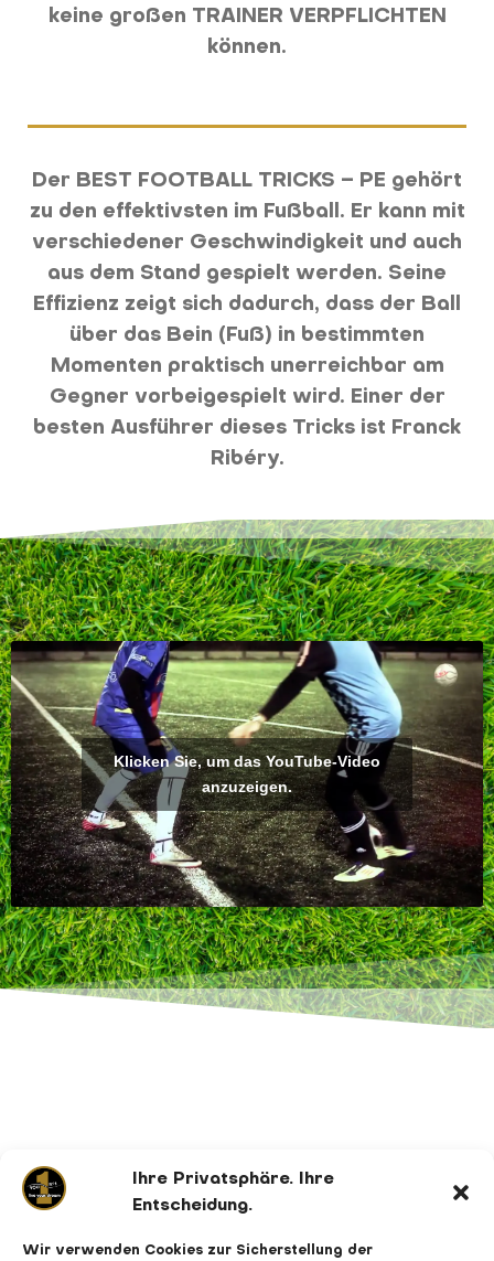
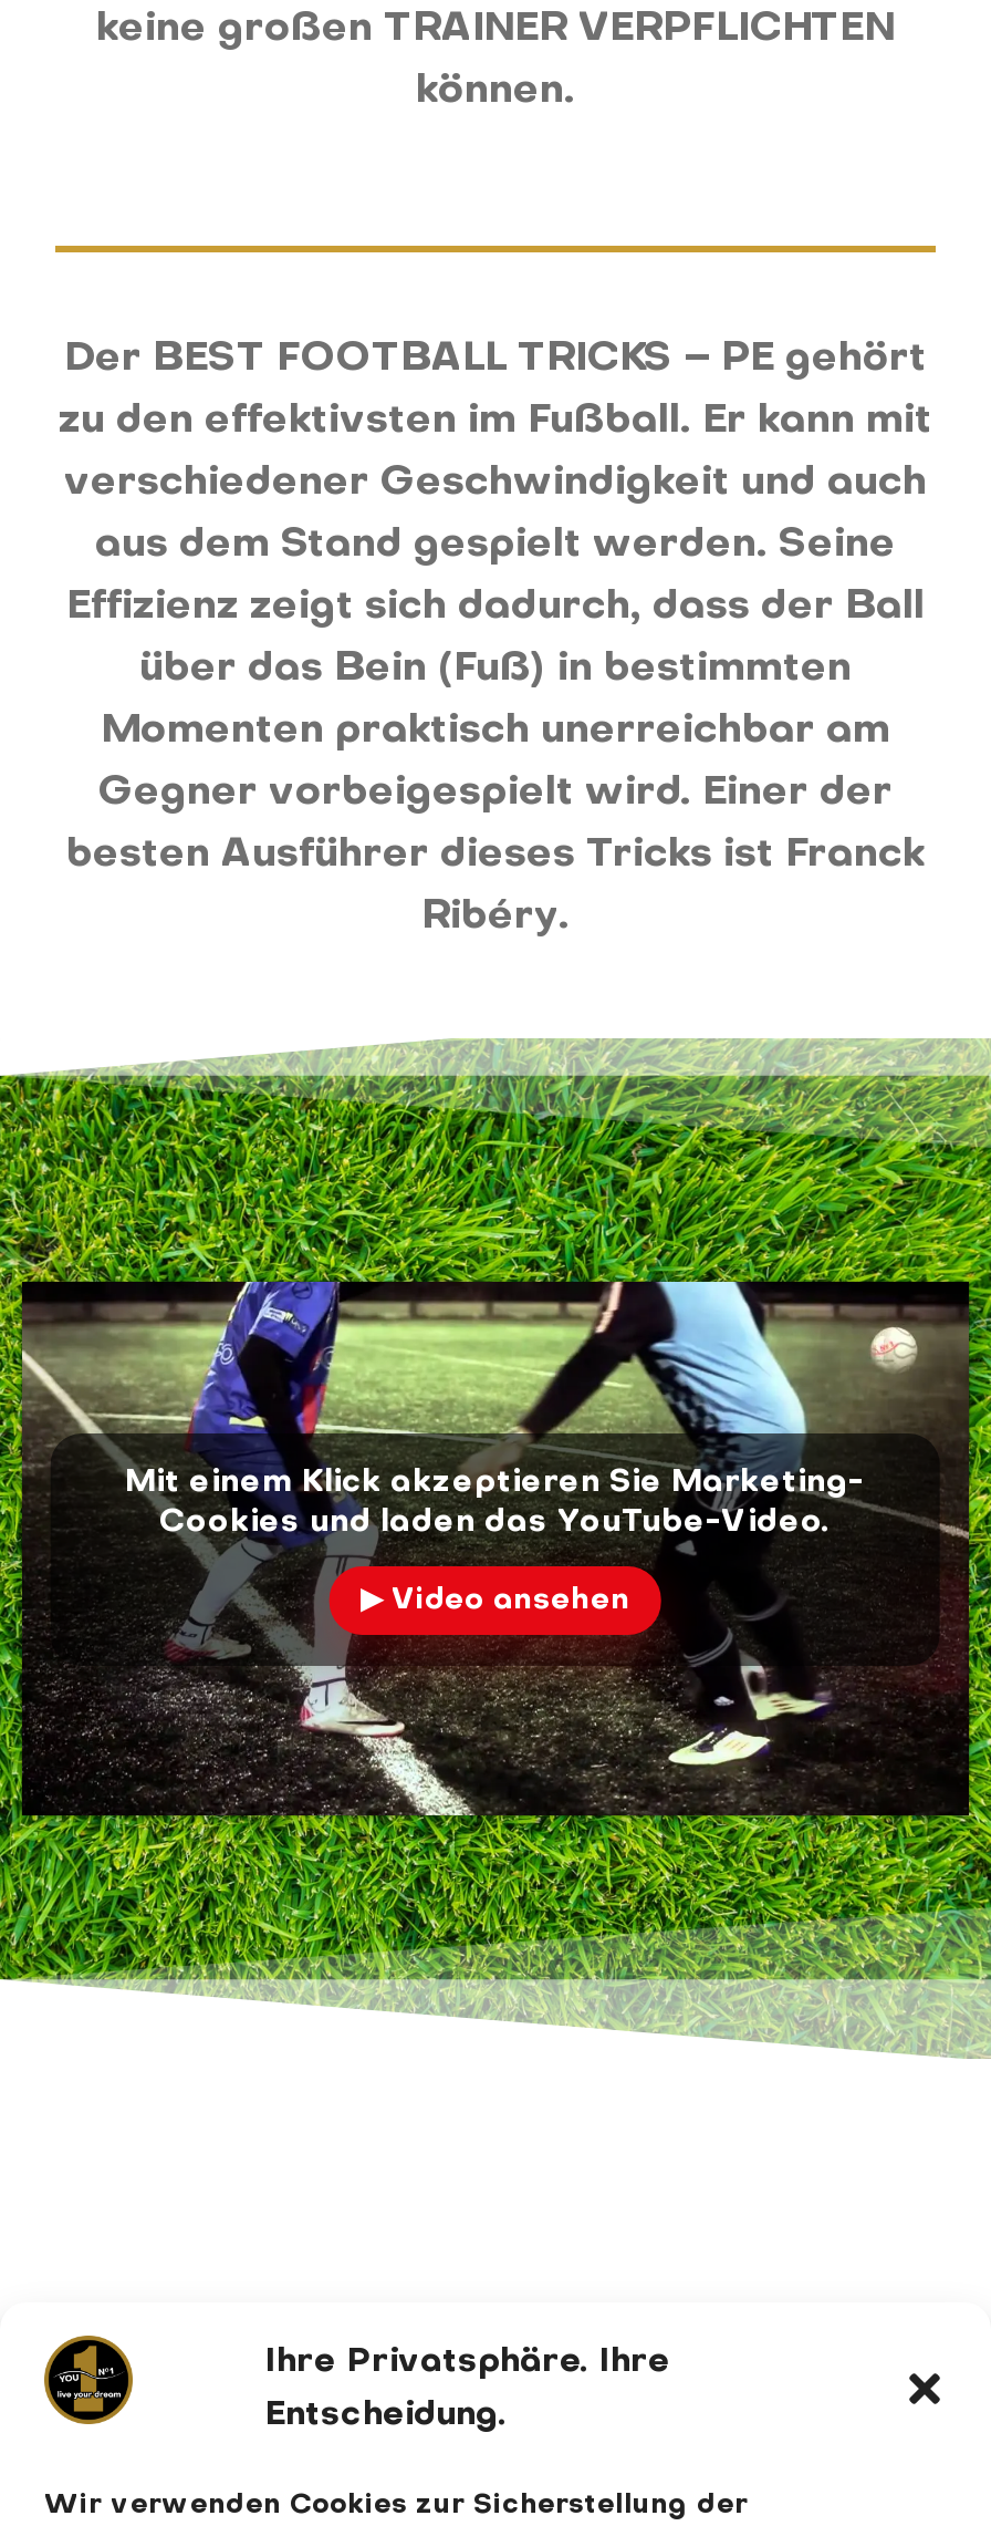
- [image]
- Klicken Sie, um das YouTube-Video
- anzuzeigen.
+ [image]
+ Mit einem Klick akzeptieren Sie Marketing-
+ Cookies und laden das YouTube-Video.
